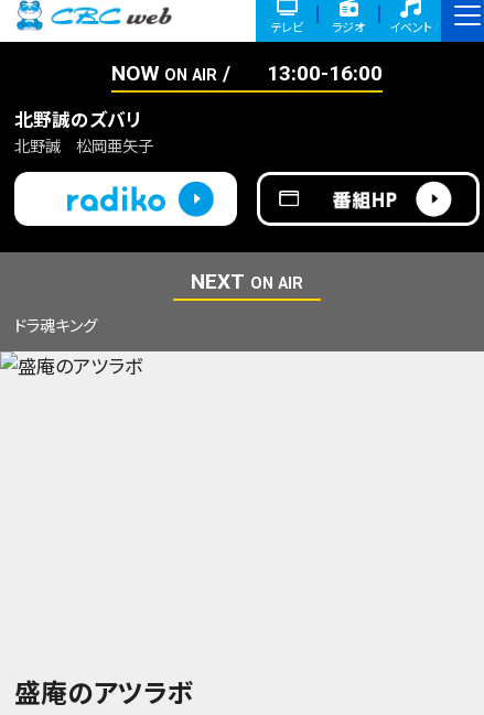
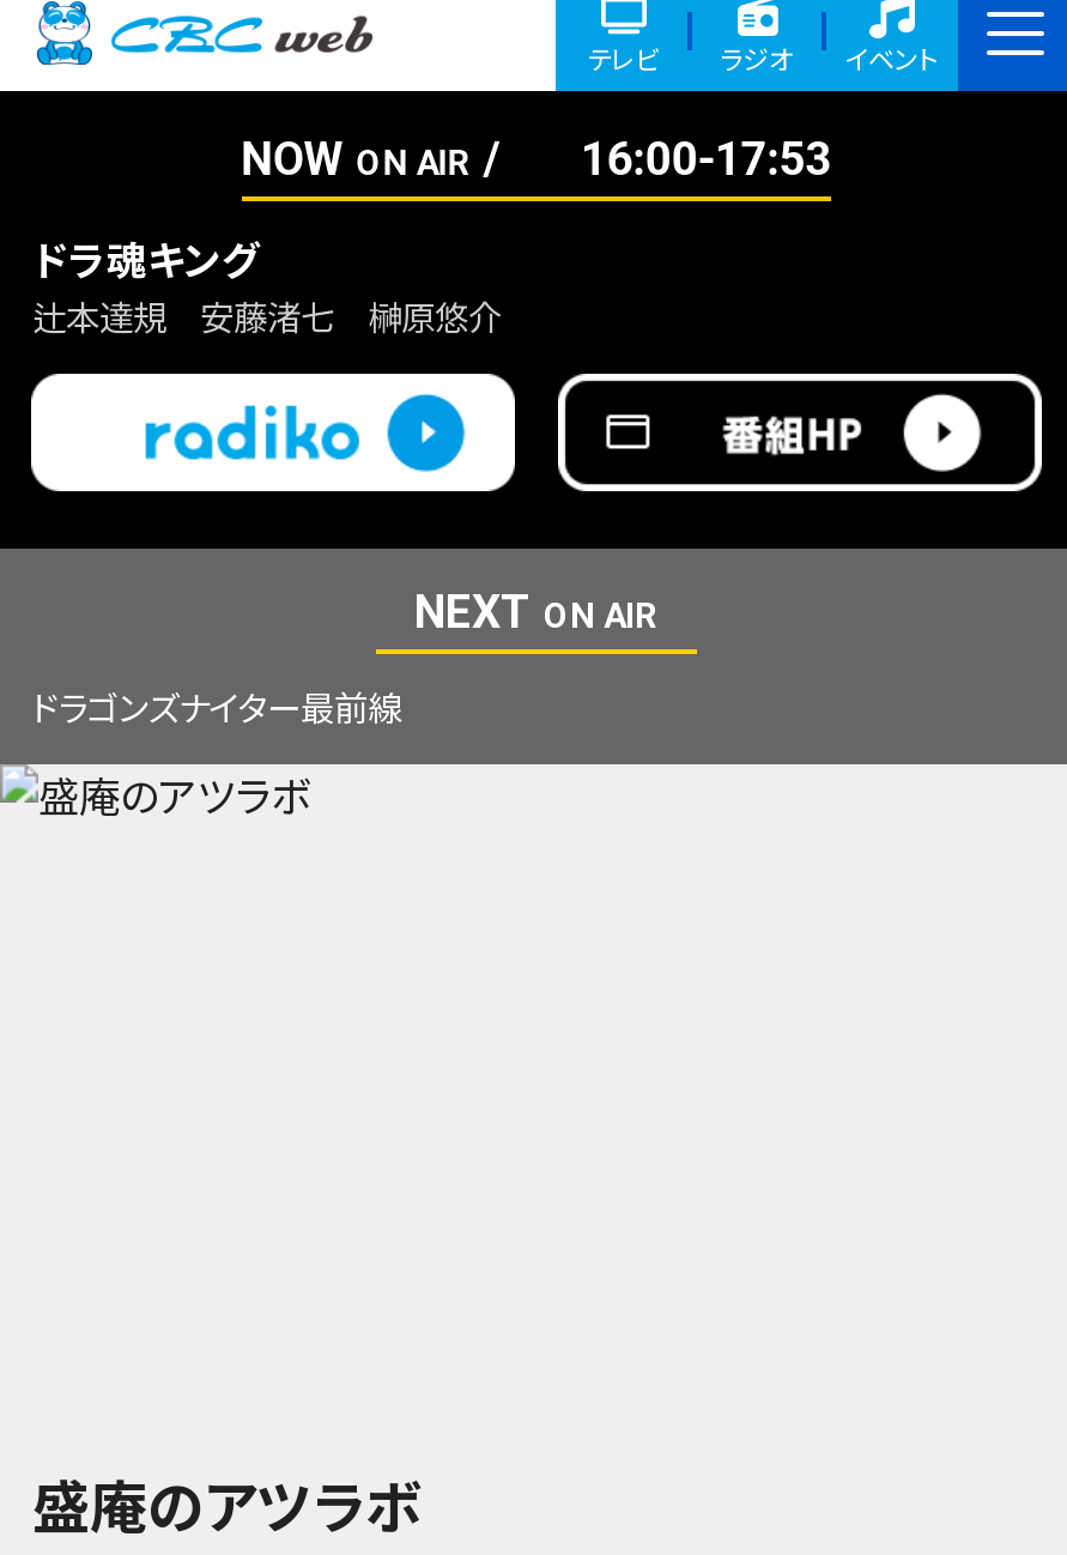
- NOW ON AIR 13:00-16:00
+ NOW ON AIR 16:00-17:53

- 北野誠のズバリ
- 北野誠 松岡亜矢子
+ 辻本達規 安藤渚七 榊原悠介

+ ドラゴンズナイター最前線

moved up: ドラ魂キング
